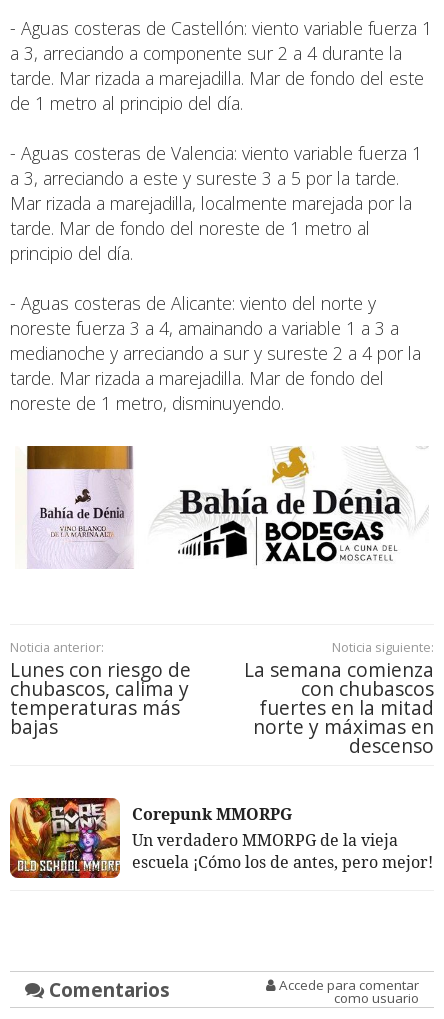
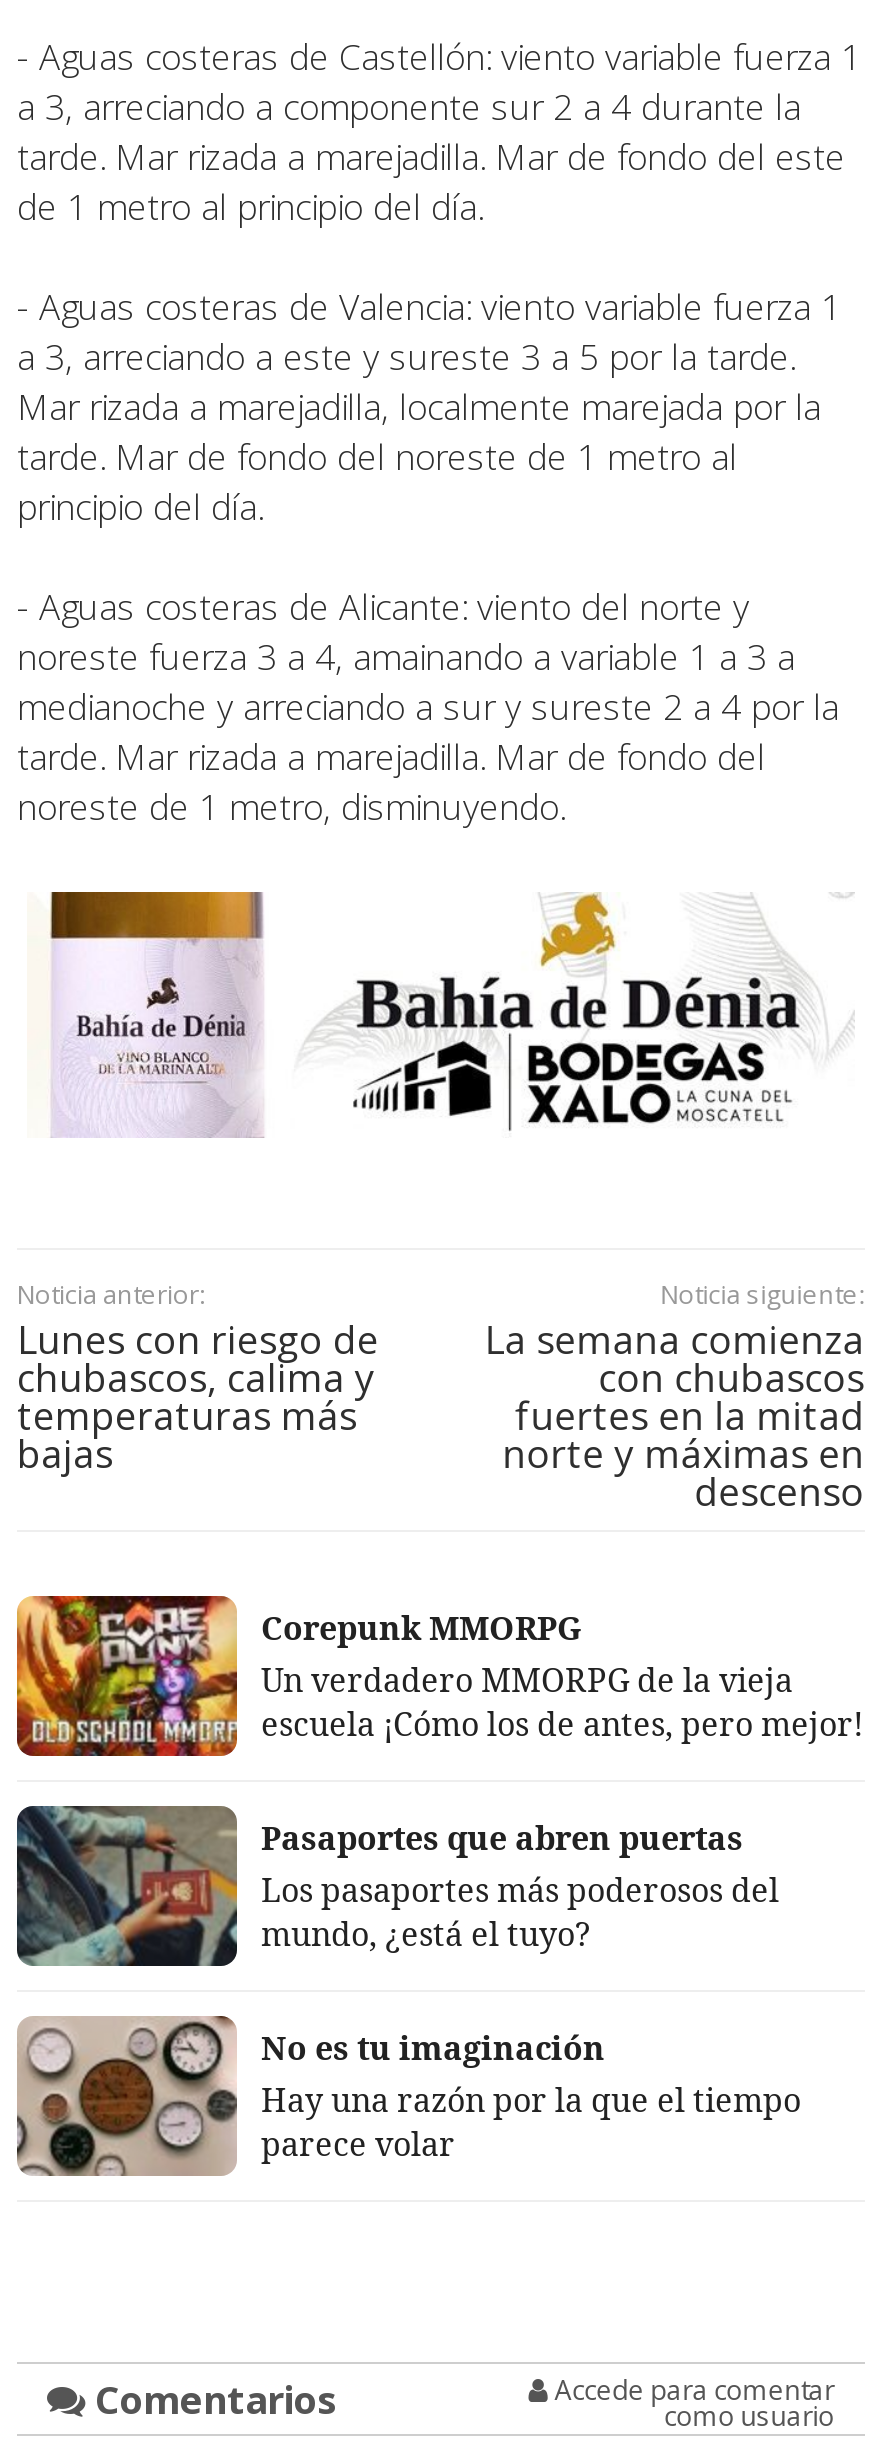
+ [image]
+ Pasaportes que abren puertas
+ Los pasaportes más poderosos del
+ mundo, ¿está el tuyo?
+ No es tu imaginación
+ Hay una razón por la que el tiempo
+ parece volar

+ [image]
